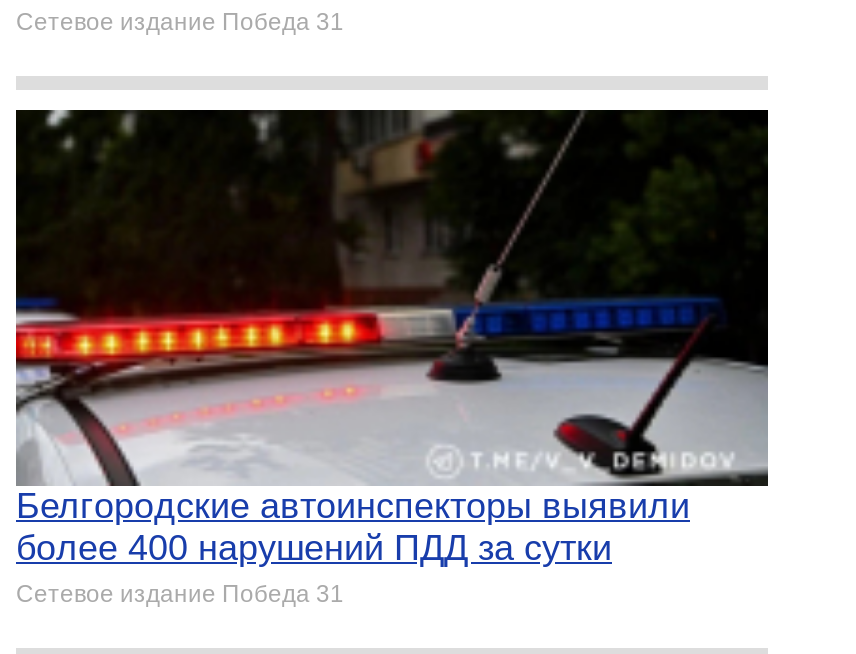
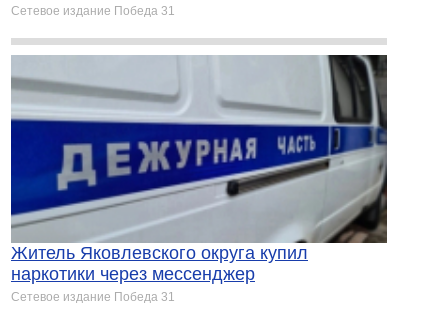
- [image]
- Белгородские автоинспекторы выявили
- более 400 нарушений ПДД за сутки
+ [image]
+ Житель Яковлевского округа купил
+ наркотики через мессенджер
